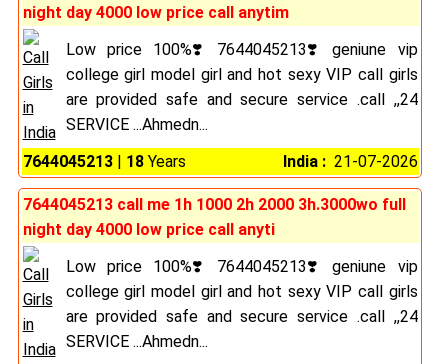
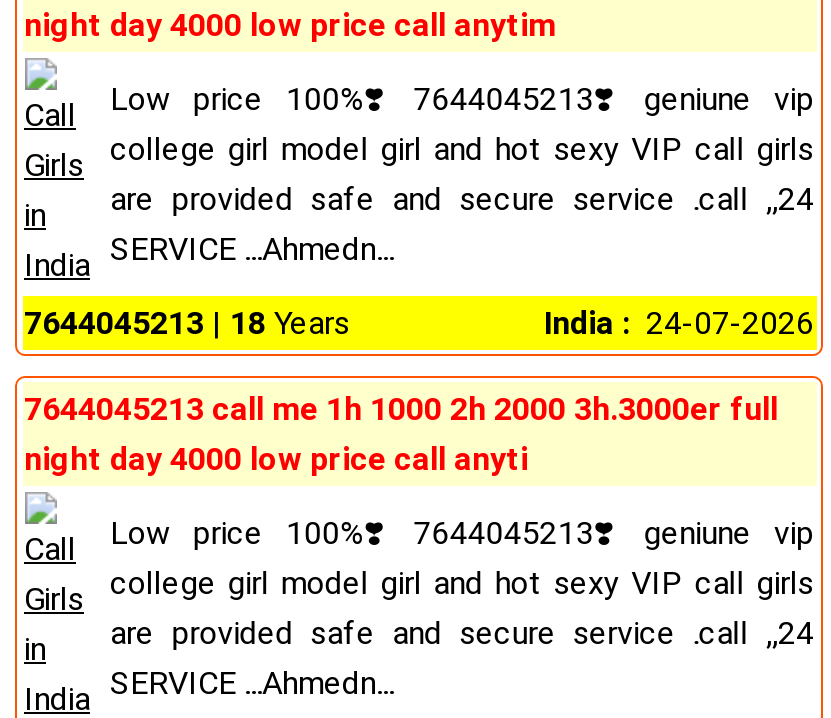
- India : 21-07-2026
+ India : 24-07-2026

- 7644045213 call me 1h 1000 2h 2000 3h.3000wo full
+ 7644045213 call me 1h 1000 2h 2000 3h.3000er full
